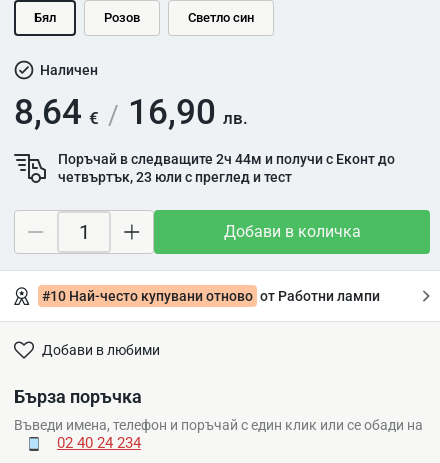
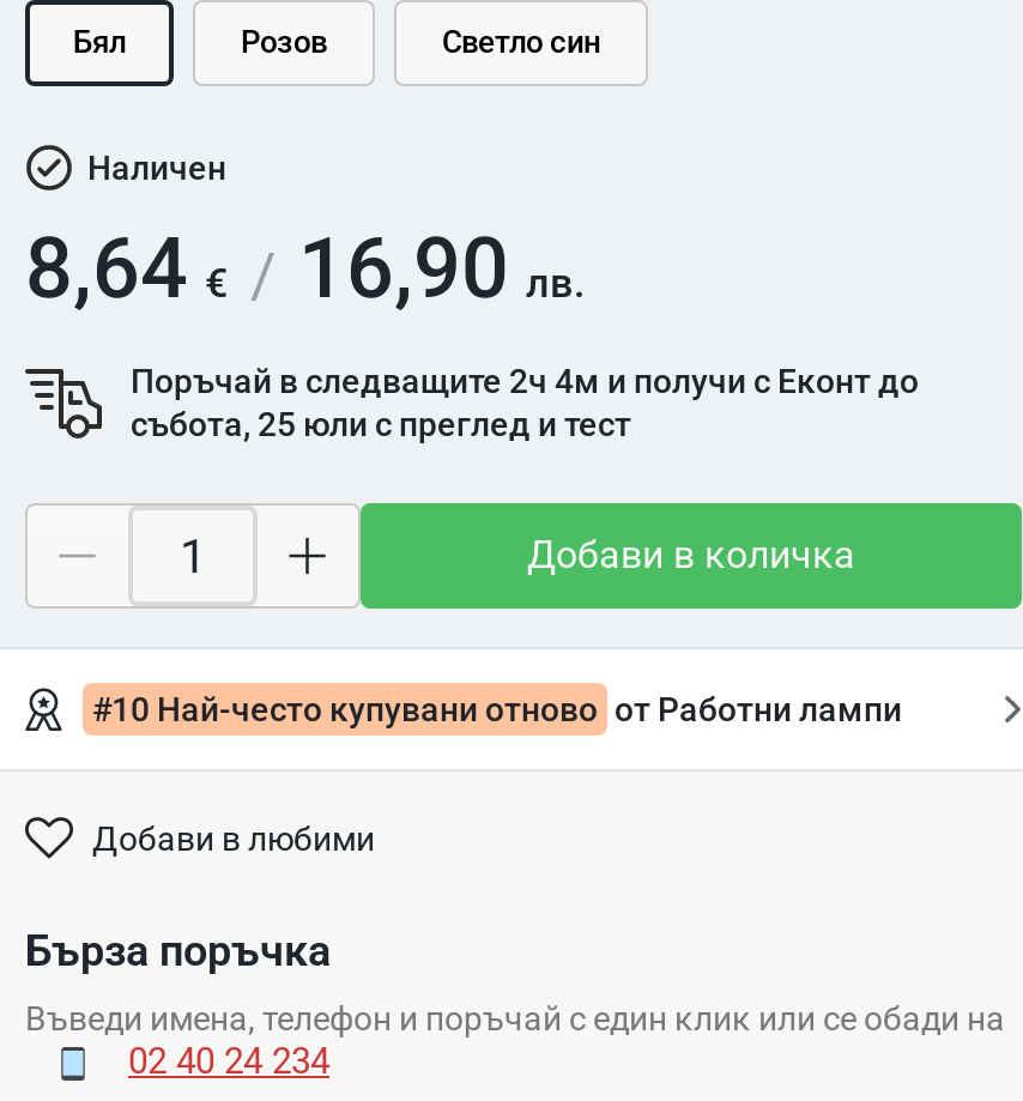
- Поръчай в следващите 2ч 44м и получи с Еконт до
+ Поръчай в следващите 2ч 4м и получи с Еконт до

- четвъртък, 23 юли с преглед и тест
+ събота, 25 юли с преглед и тест
